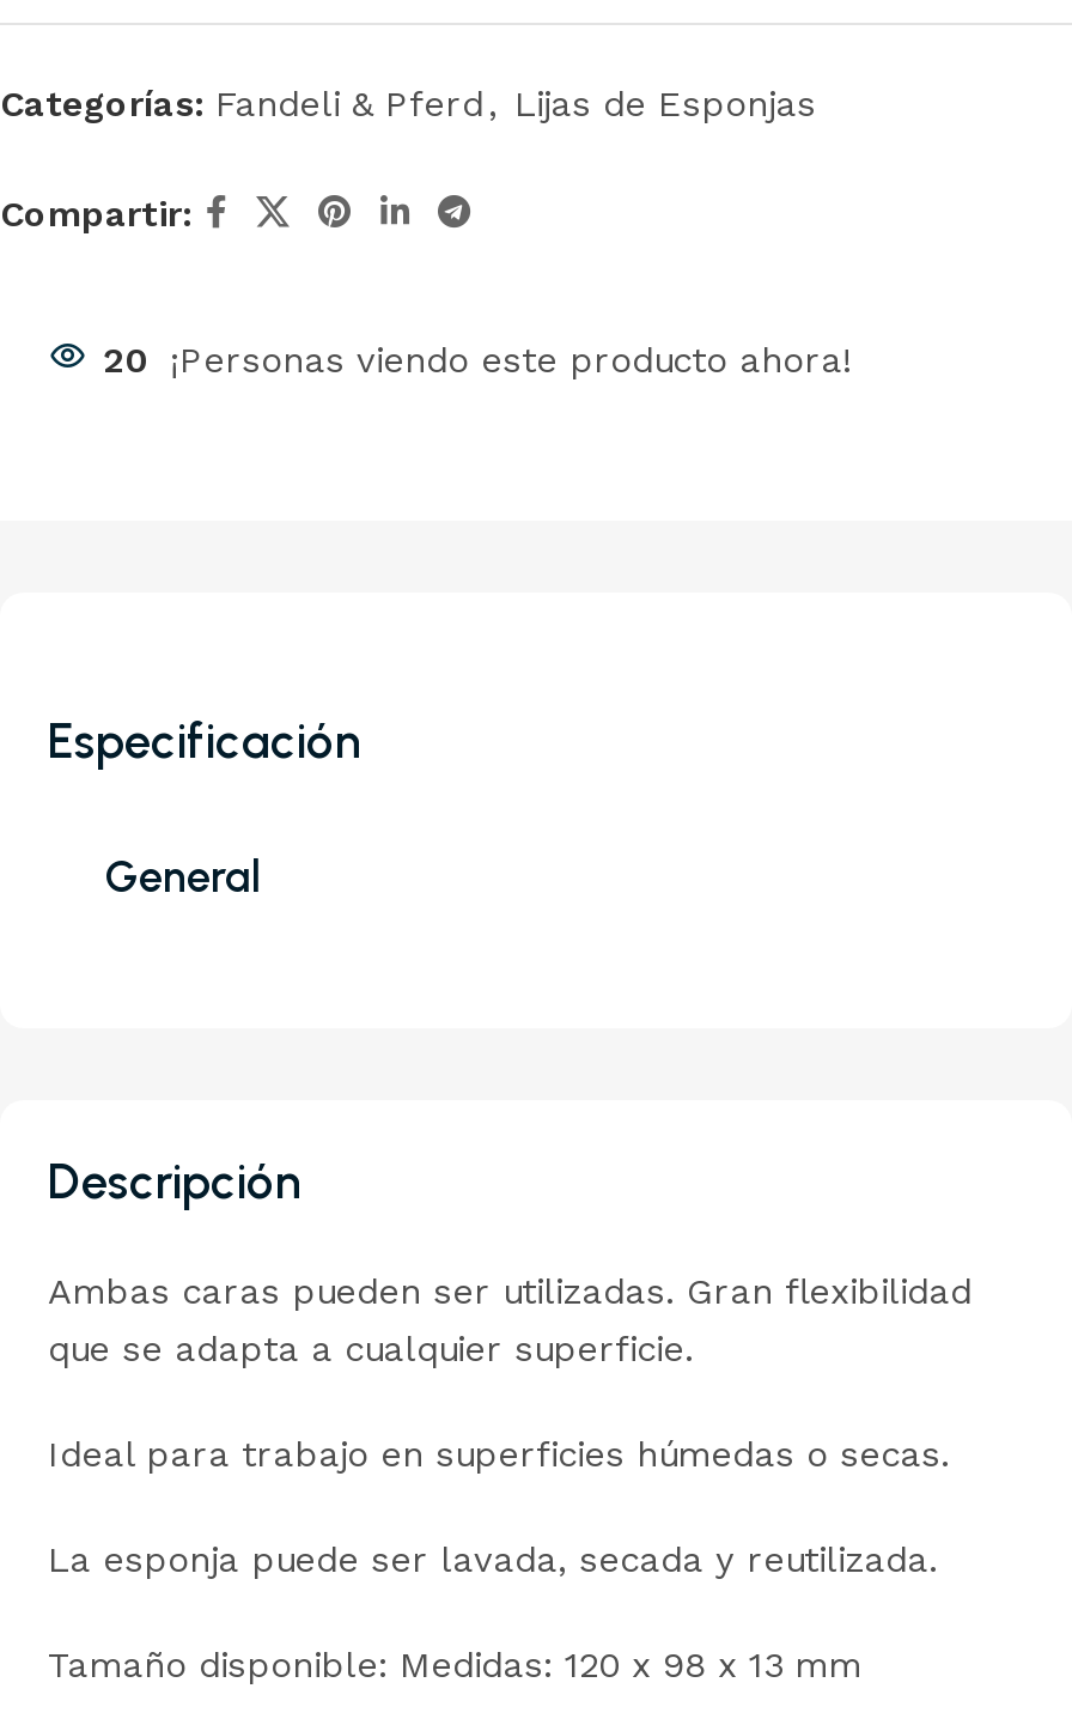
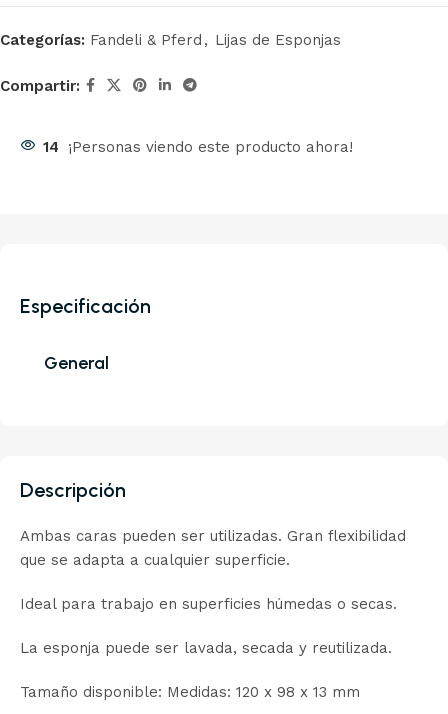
- 20 ¡Personas viendo este producto ahora!
+ 14 ¡Personas viendo este producto ahora!
